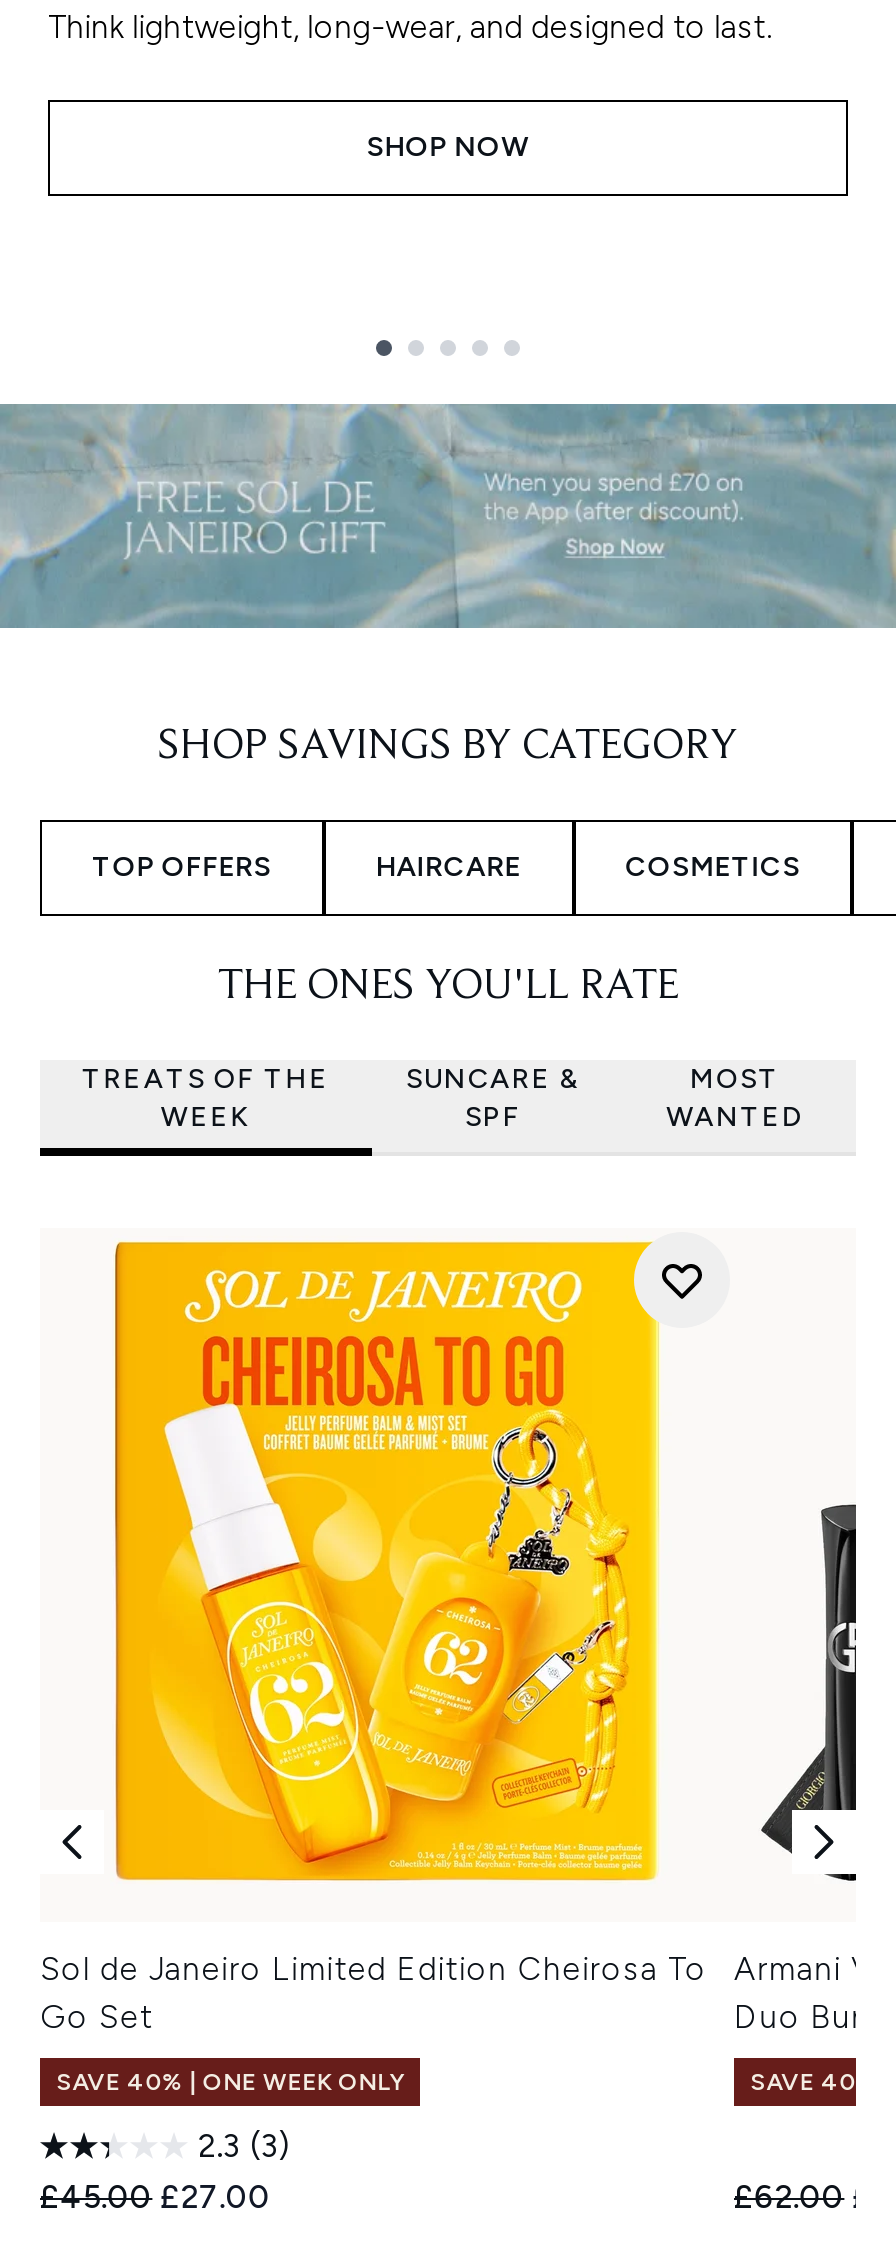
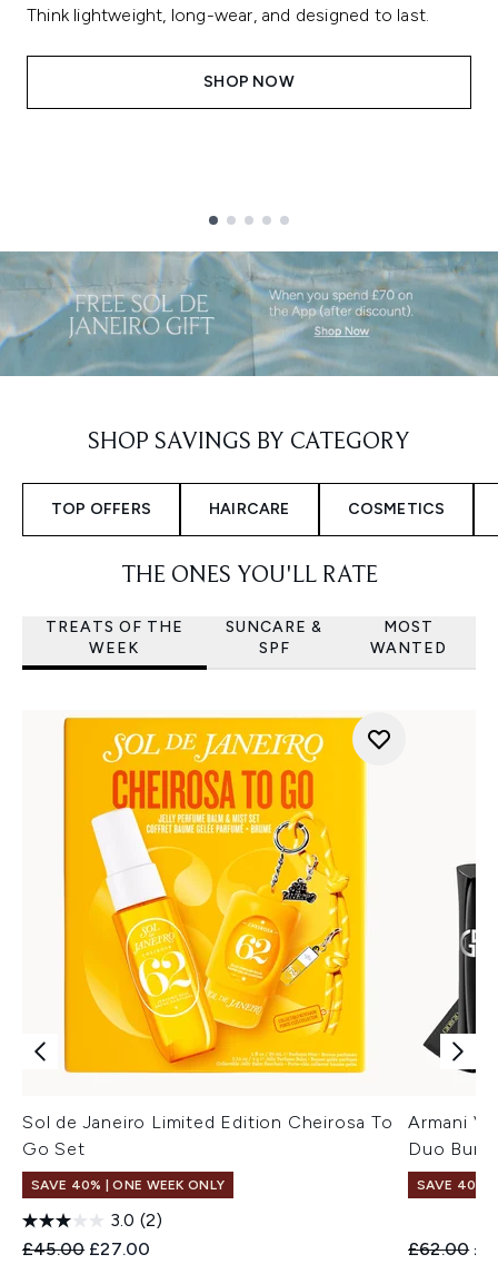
- 2.3 (3)
+ 3.0 (2)
